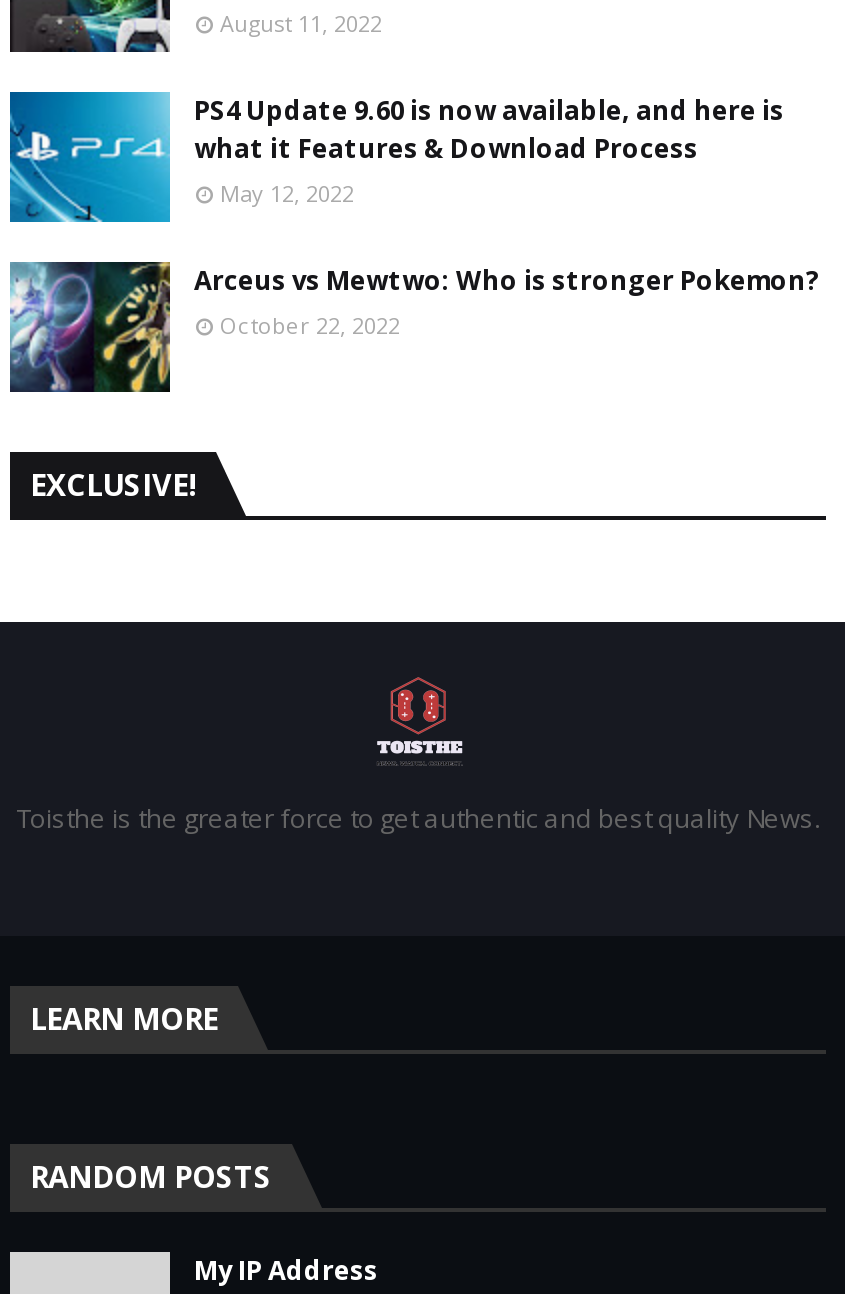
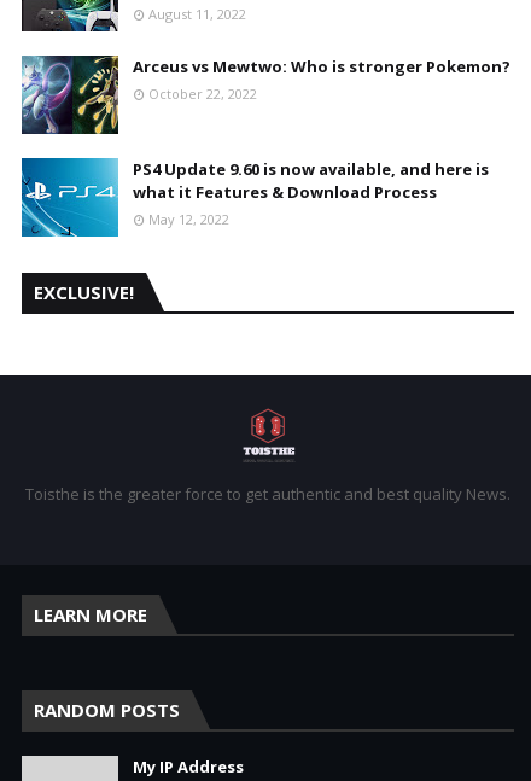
moved down: [image] | PS4 Update 9.60 is now available, and here is | what it Features & Download Process | May 12, 2022

moved up: [image] | Arceus vs Mewtwo: Who is stronger Pokemon? | October 22, 2022
